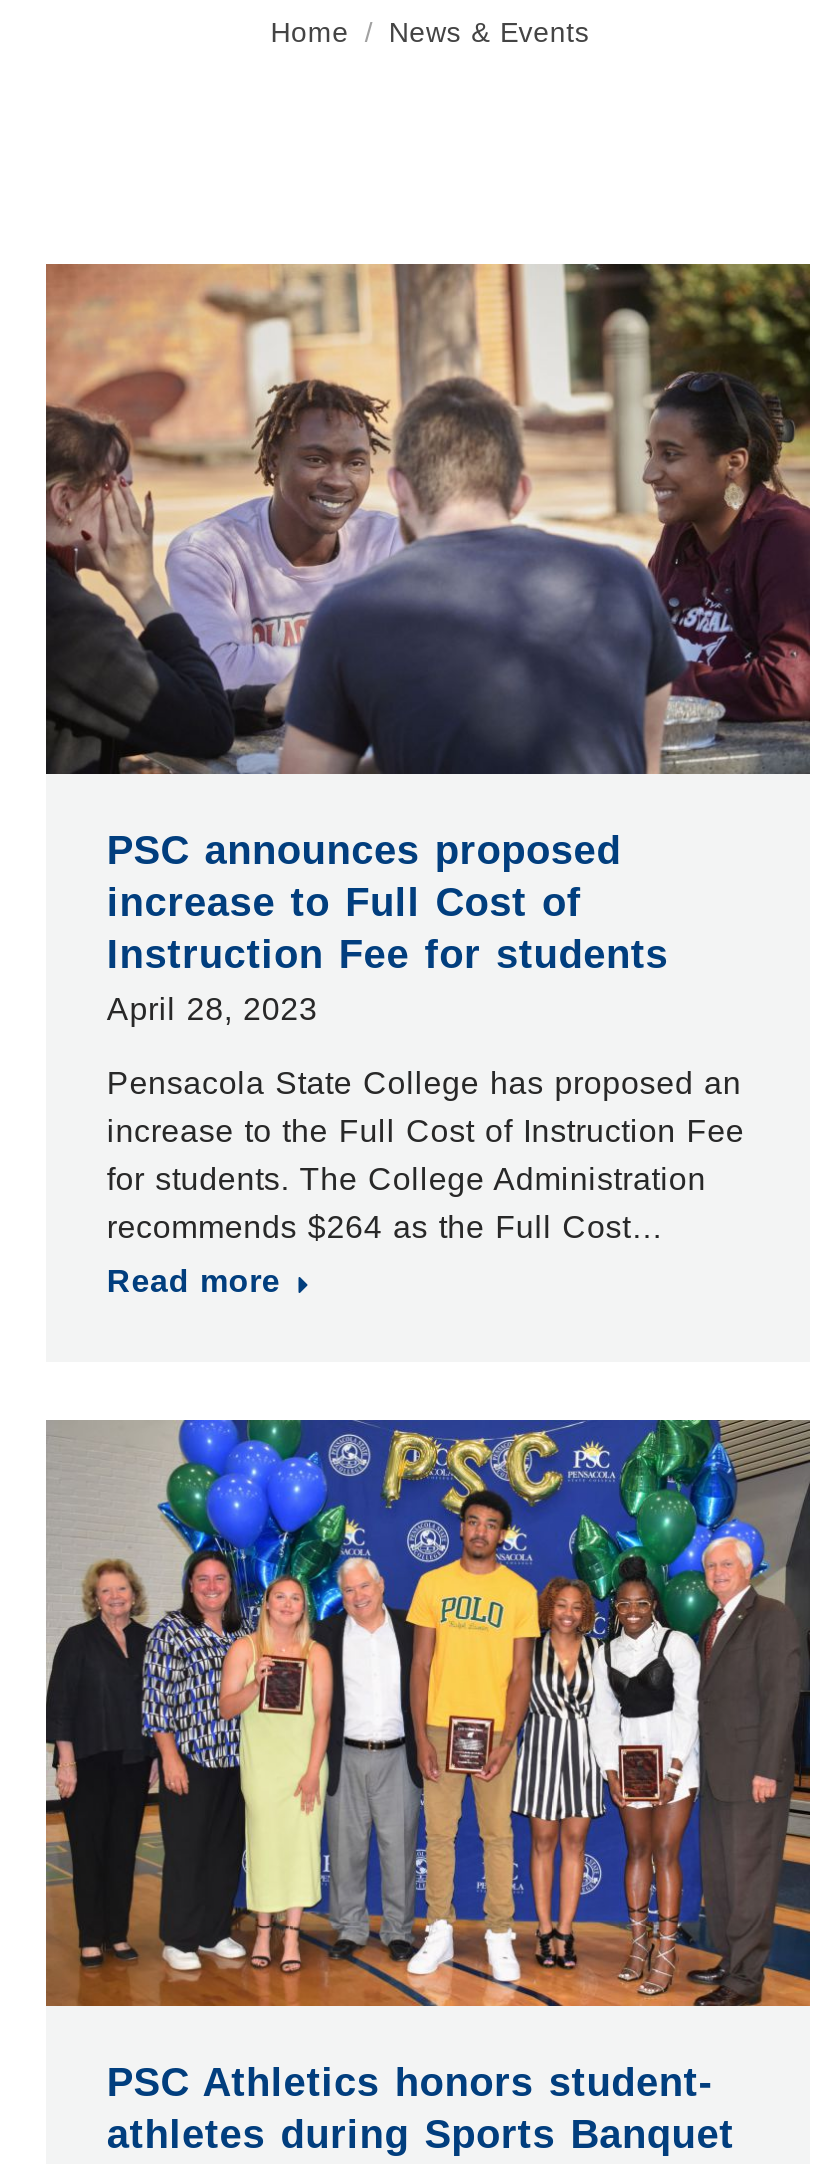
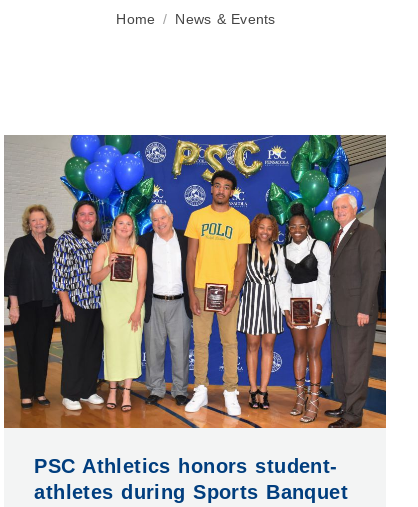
- [image]
- PSC announces proposed
- increase to Full Cost of
- Instruction Fee for students
- April 28, 2023
- Pensacola State College has proposed an
- increase to the Full Cost of Instruction Fee
- for students. The College Administration
- recommends $264 as the Full Cost…
- Read more
